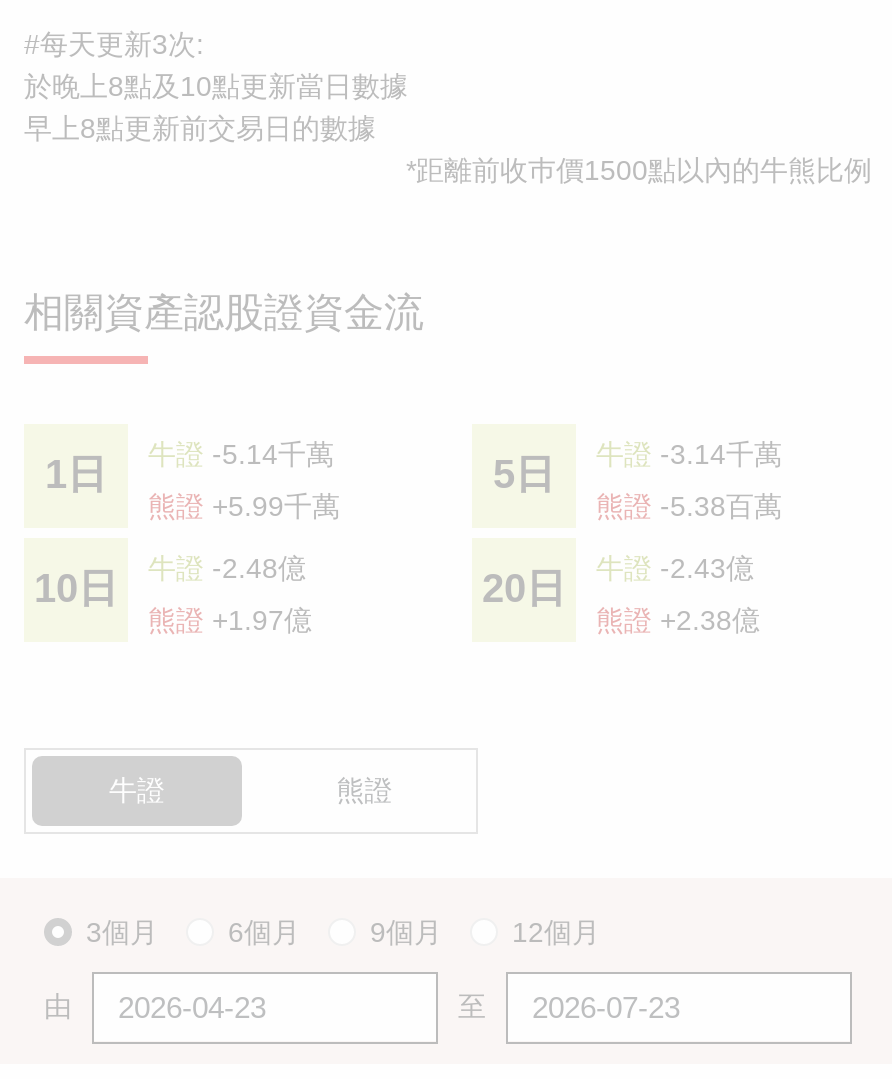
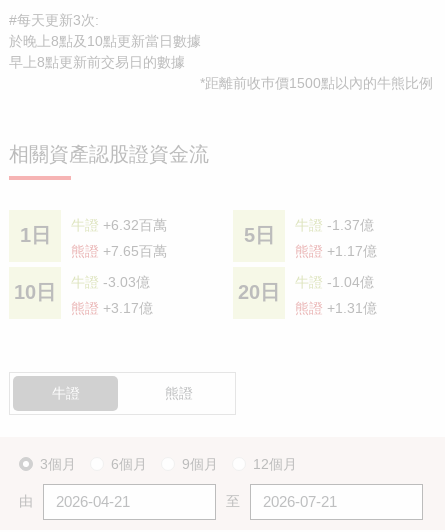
- 1日 牛證-5.14千萬
+ 1日 牛證+6.32百萬

- 5日 牛證-3.14千萬
+ 5日 牛證-1.37億

- 熊證+5.99千萬
+ 熊證+7.65百萬

- 熊證-5.38百萬
+ 熊證+1.17億

- 10日 牛證-2.48億
+ 10日 牛證-3.03億

- 20日 牛證-2.43億
+ 20日 牛證-1.04億

- 熊證+1.97億
+ 熊證+3.17億

- 熊證+2.38億
+ 熊證+1.31億
